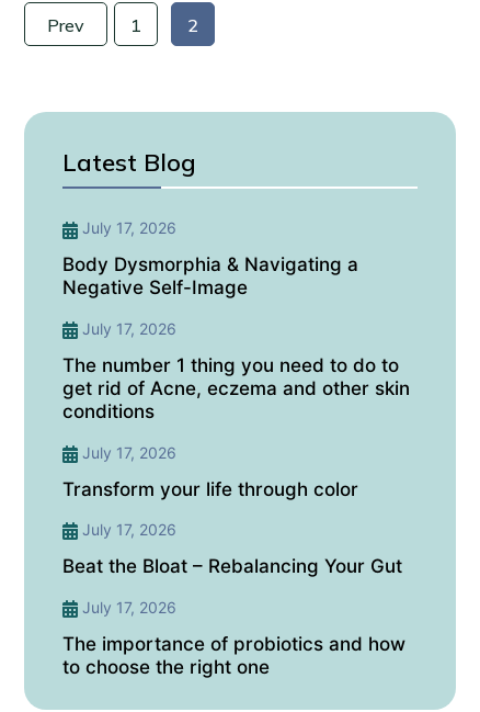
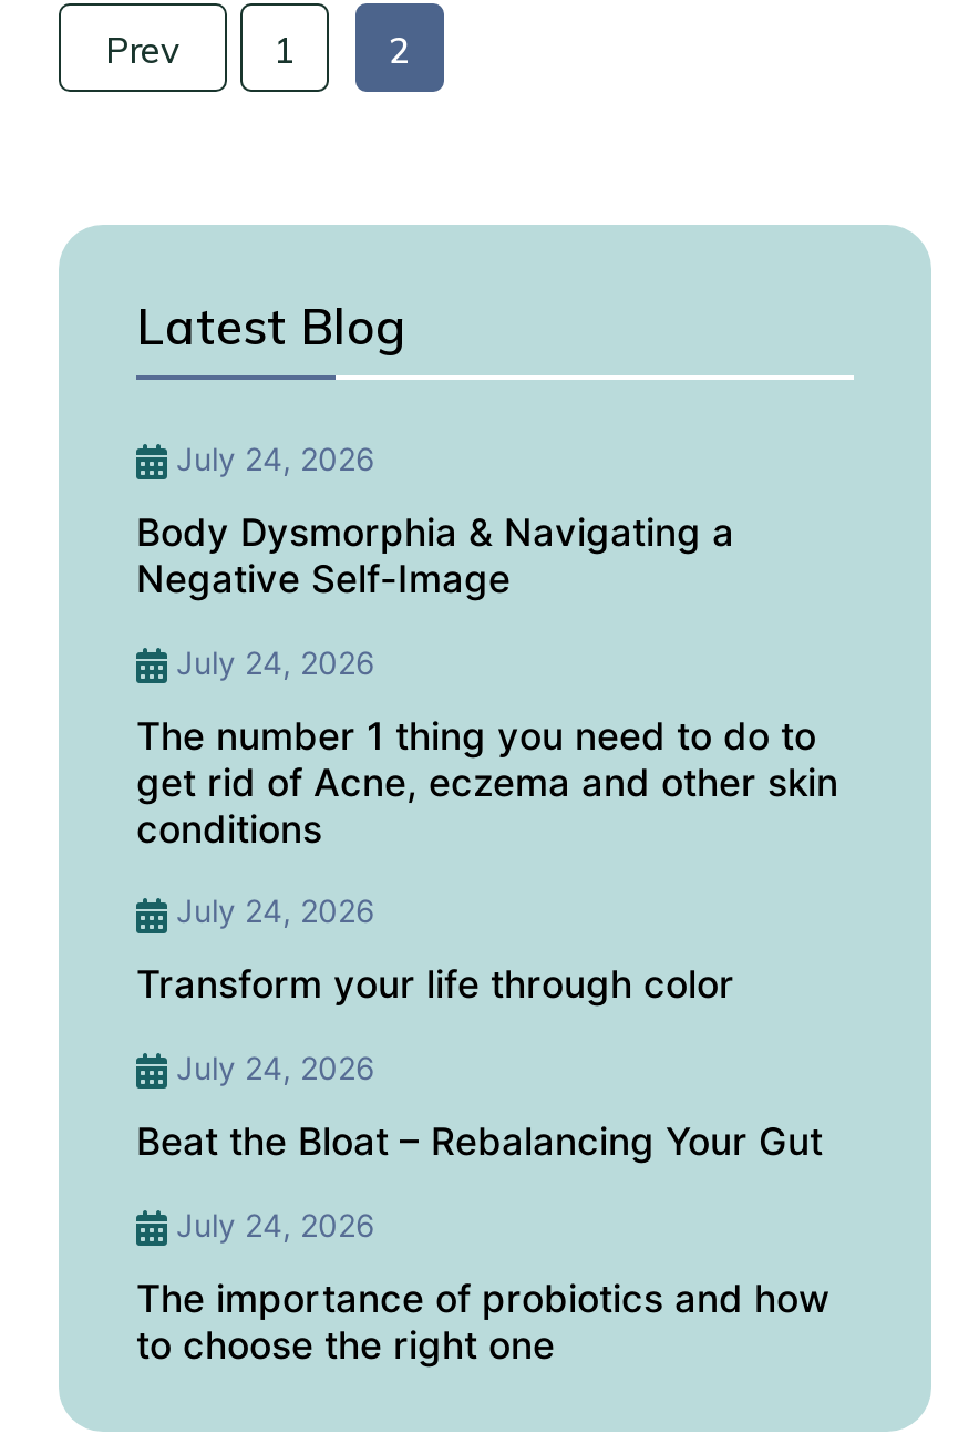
- July 17, 2026
+ July 24, 2026

- July 17, 2026
+ July 24, 2026

- July 17, 2026
+ July 24, 2026

- July 17, 2026
+ July 24, 2026

- July 17, 2026
+ July 24, 2026
